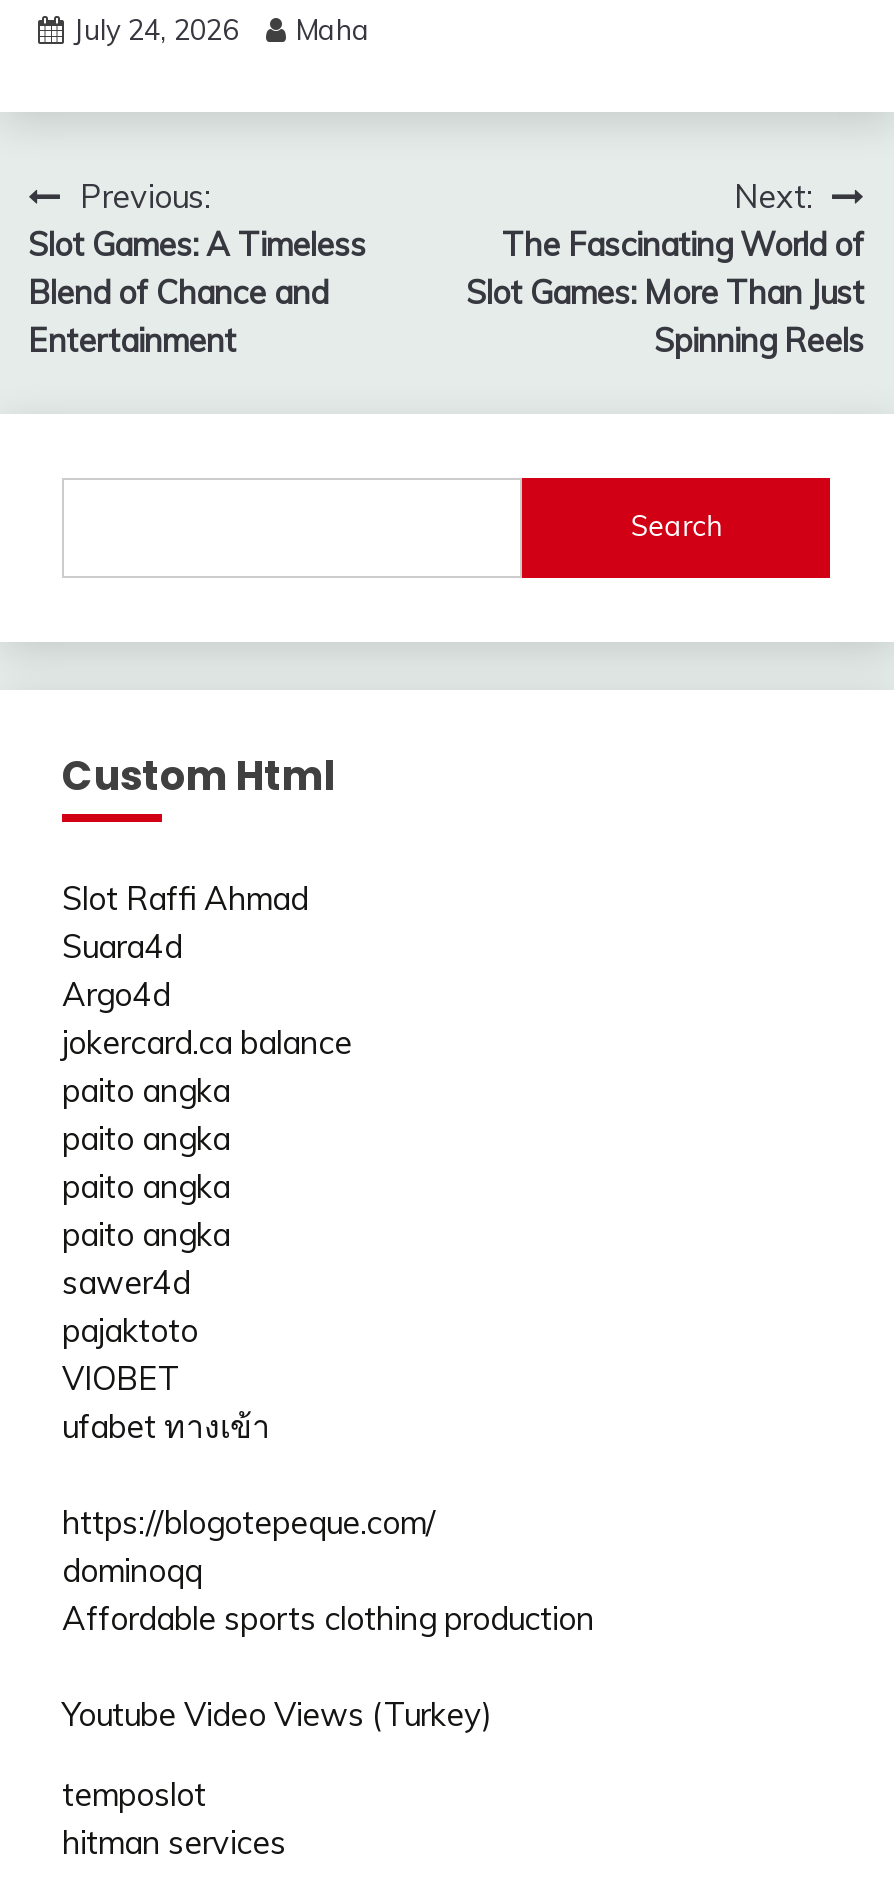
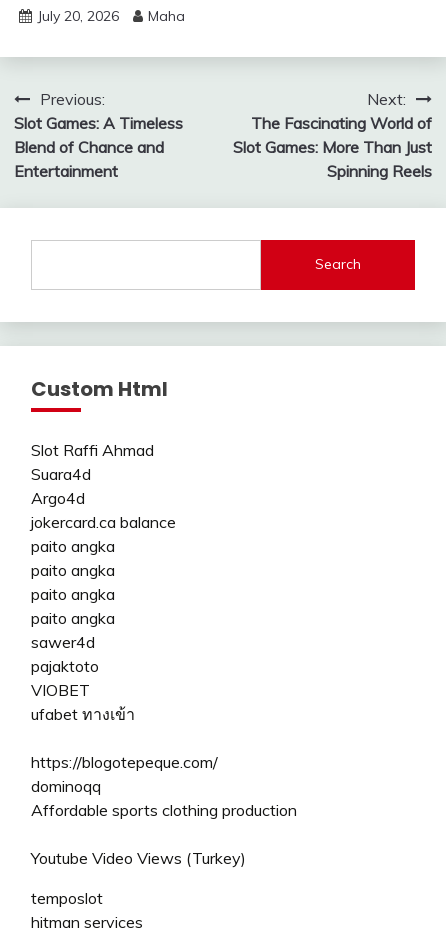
- July 24, 2026 Maha
+ July 20, 2026 Maha
